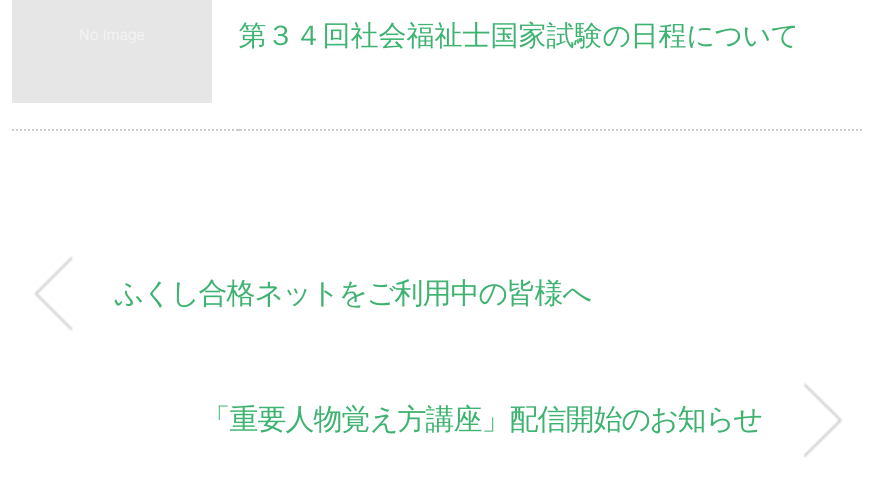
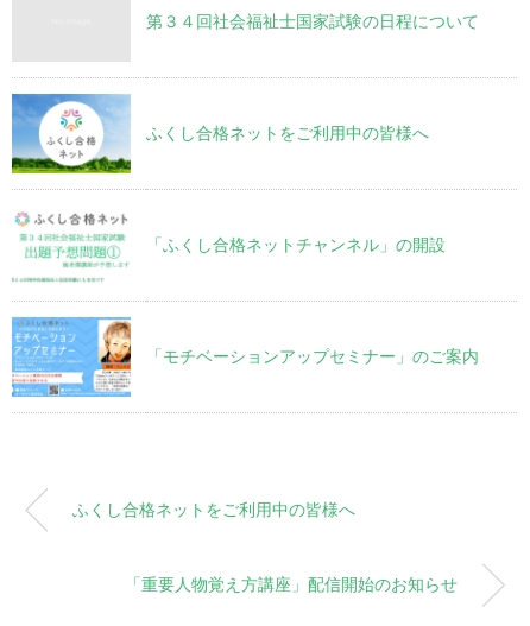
+ [image]
+ ふくし合格ネットをご利用中の皆様へ

+ [image]
+ 「モチベーションアップセミナー」のご案内

+ [image]
+ 「ふくし合格ネットチャンネル」の開設
